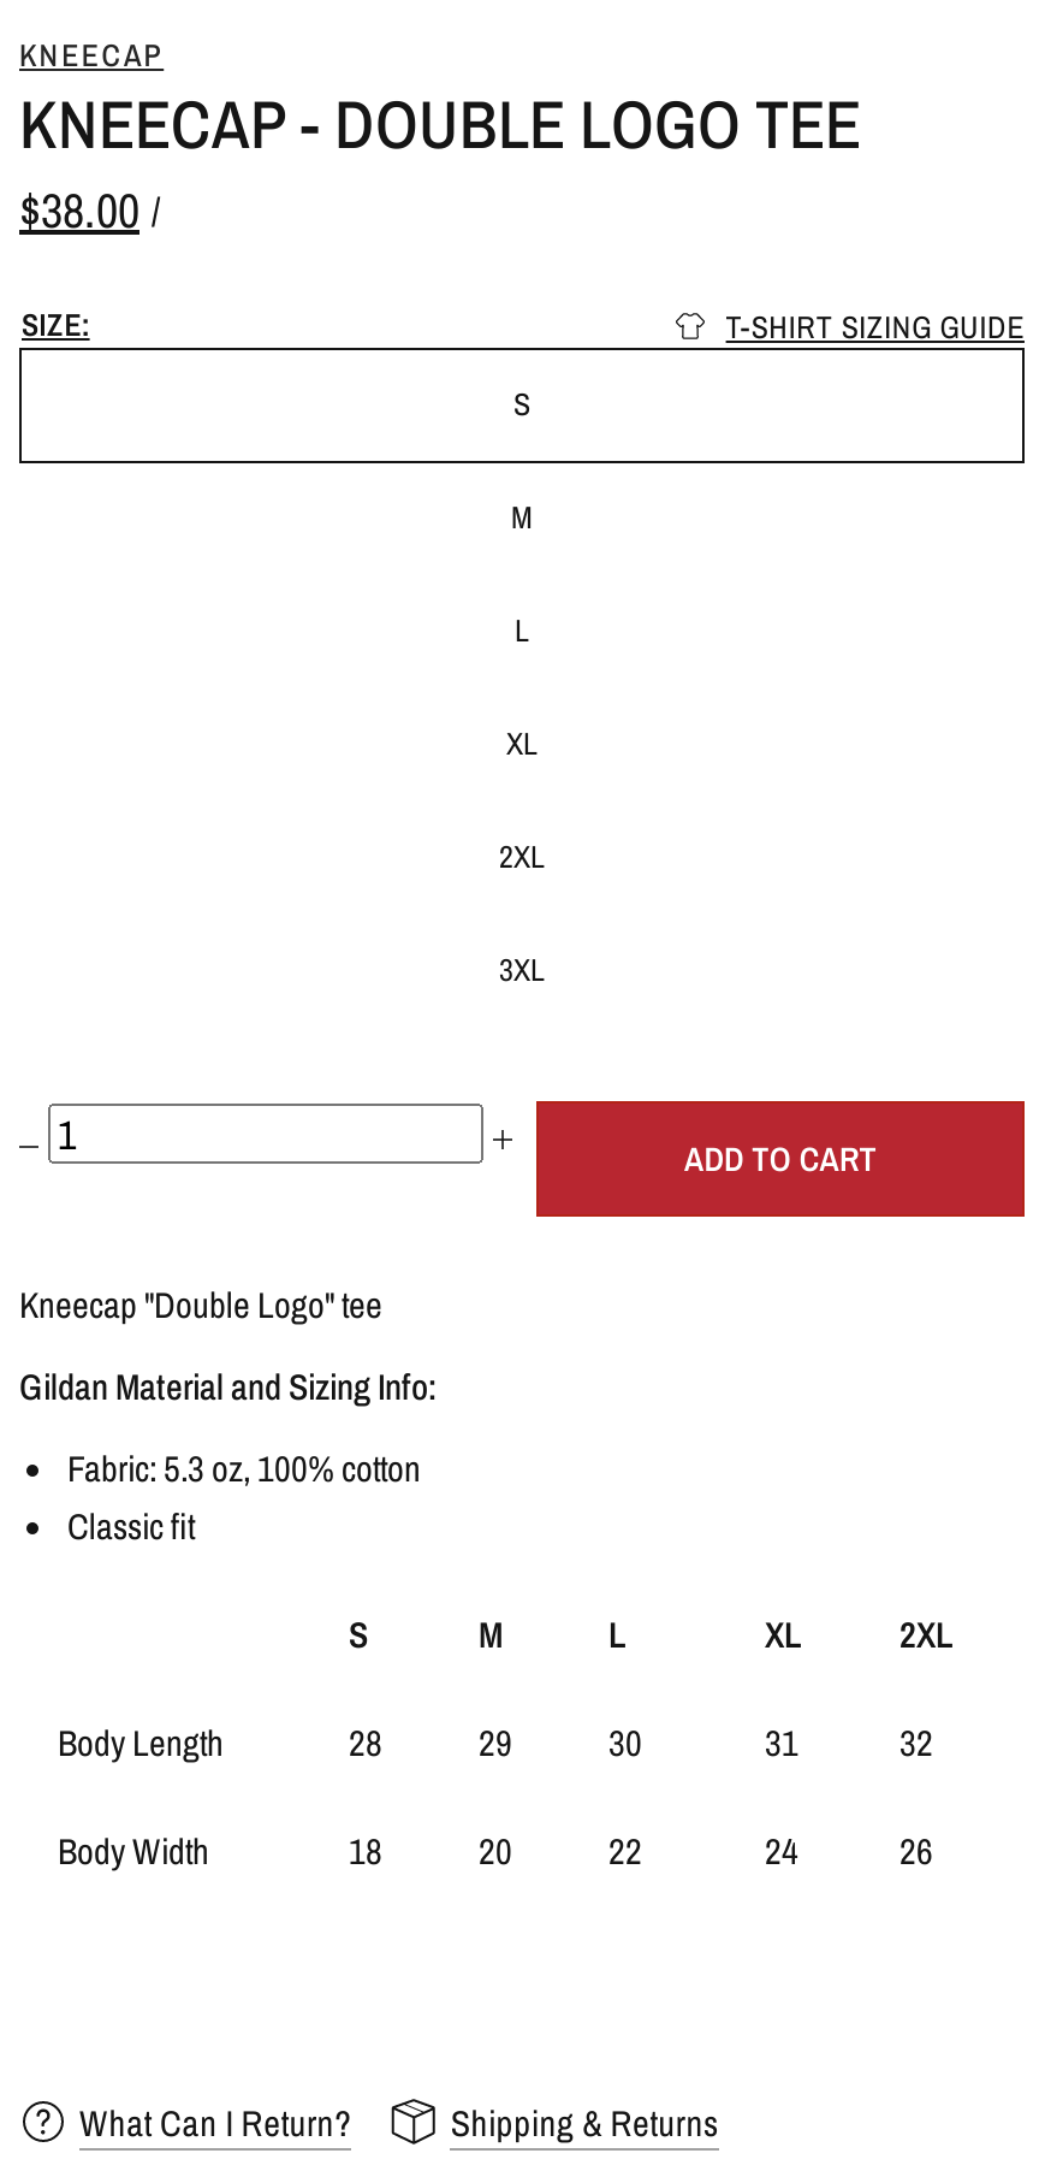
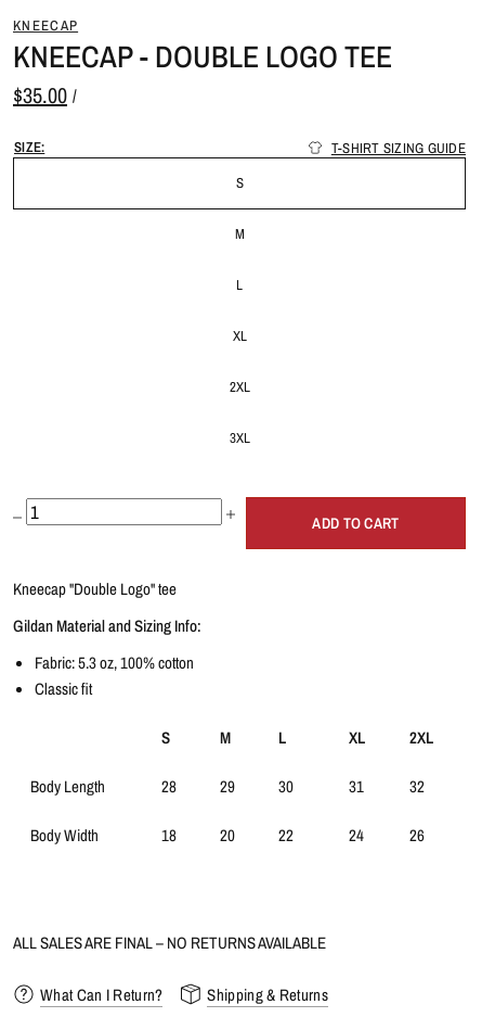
- $38.00 /
+ $35.00 /

+ ALL SALES ARE FINAL – NO RETURNS AVAILABLE
